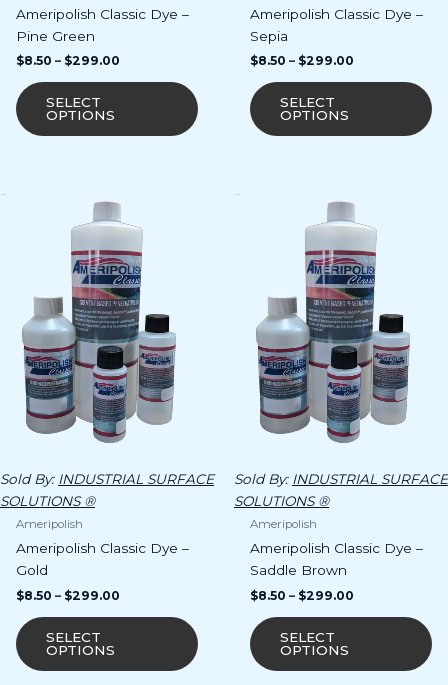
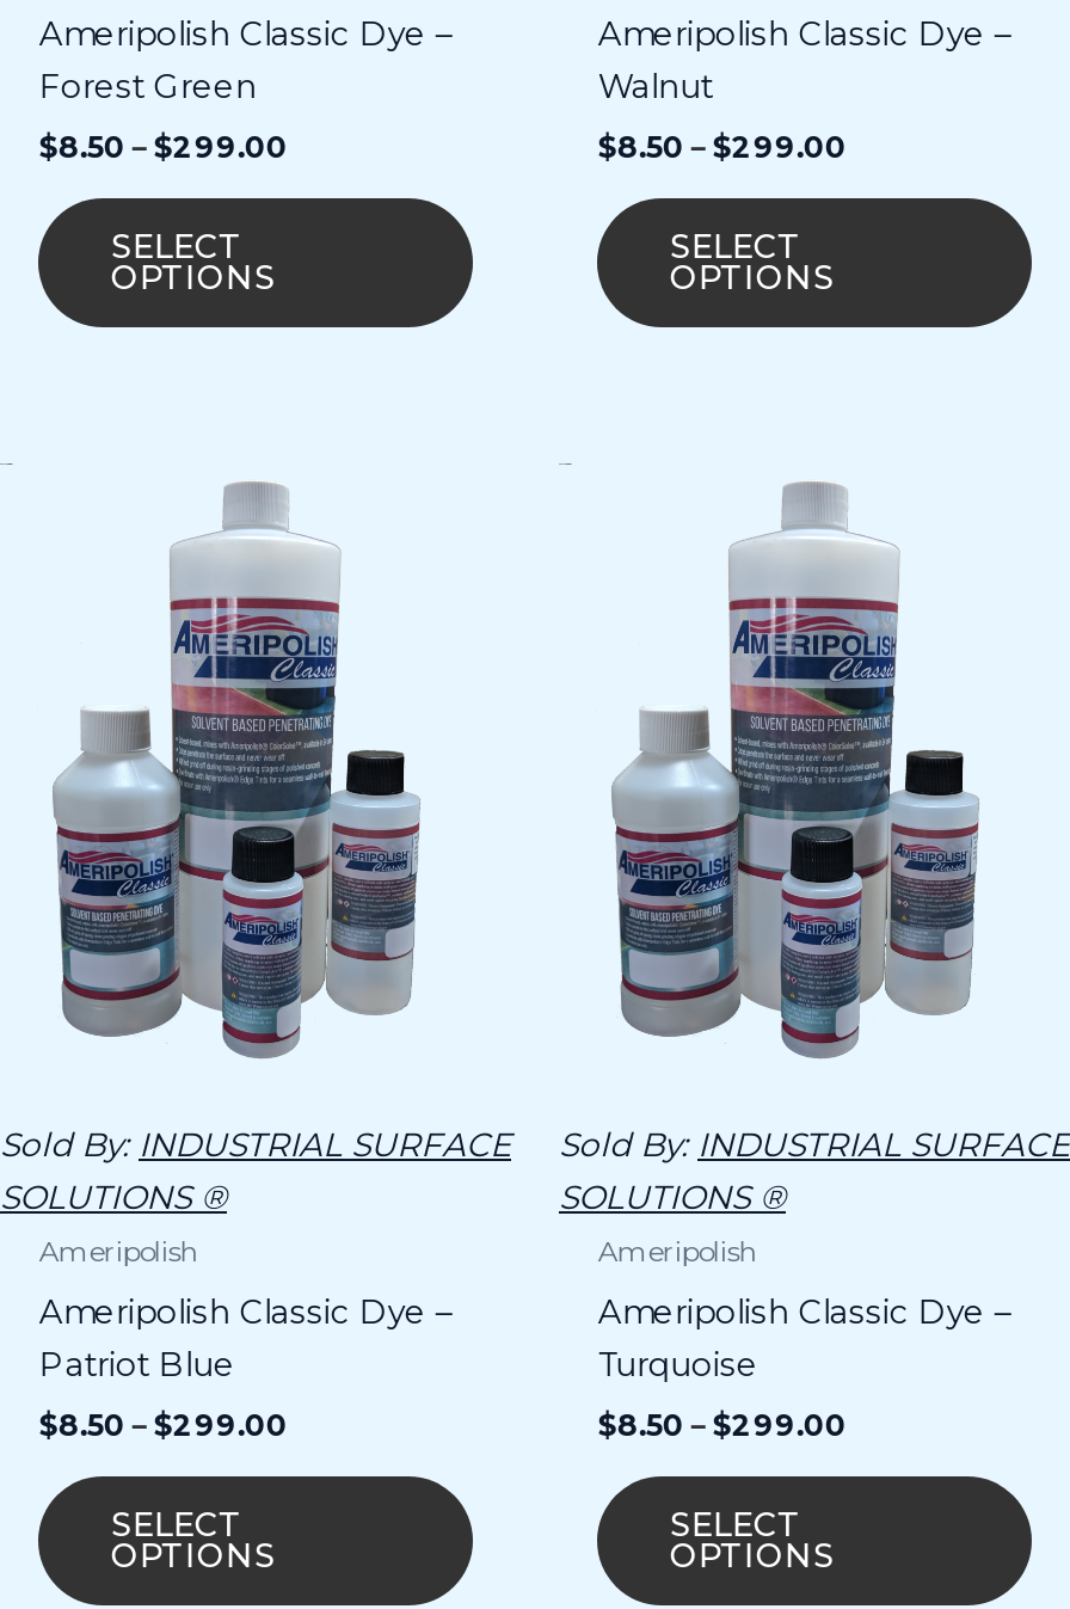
- Pine Green
+ Forest Green

- Sepia
+ Walnut

- Gold
+ Patriot Blue

- Saddle Brown
+ Turquoise
